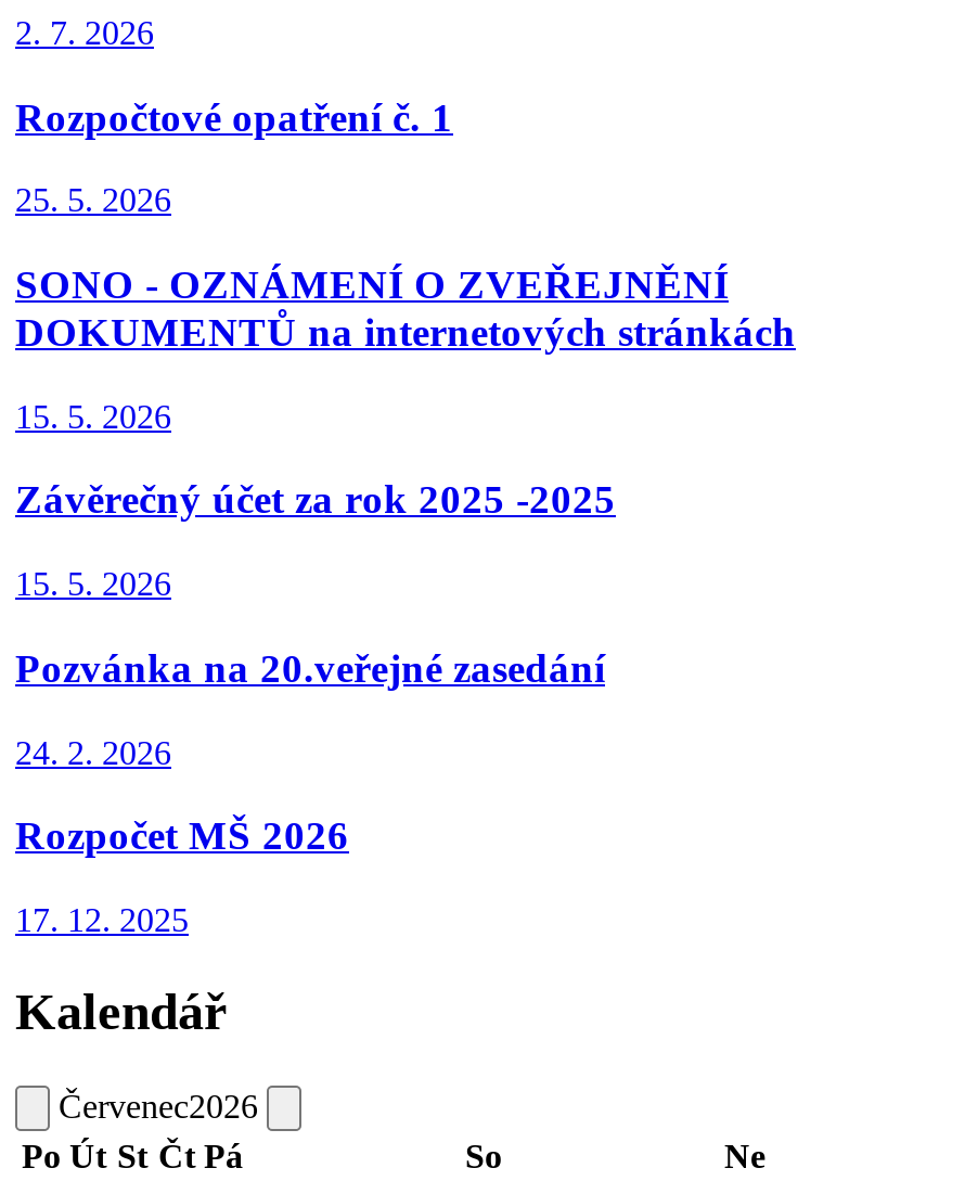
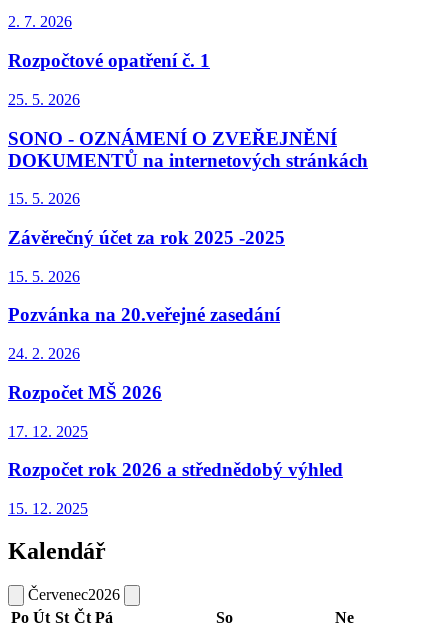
+ Rozpočet rok 2026 a střednědobý výhled
+ 15. 12. 2025
